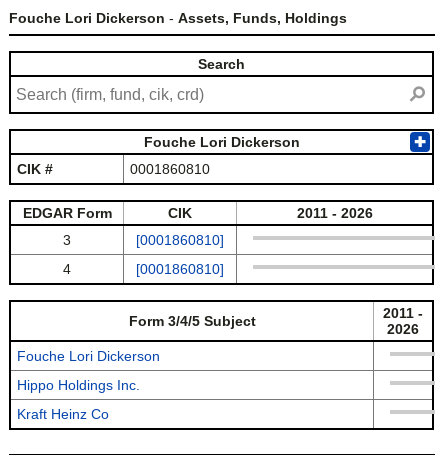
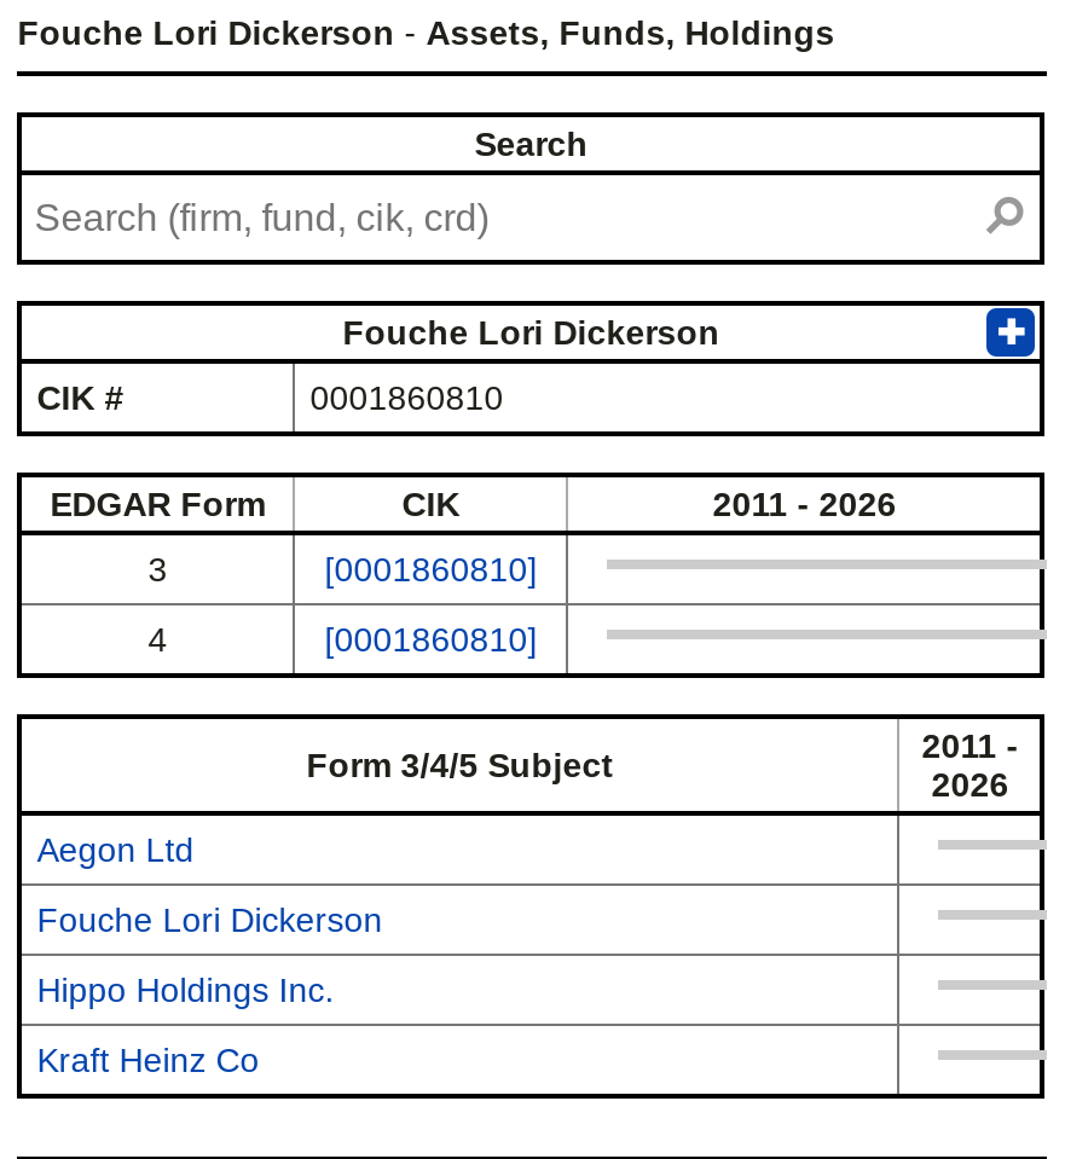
+ Aegon Ltd
